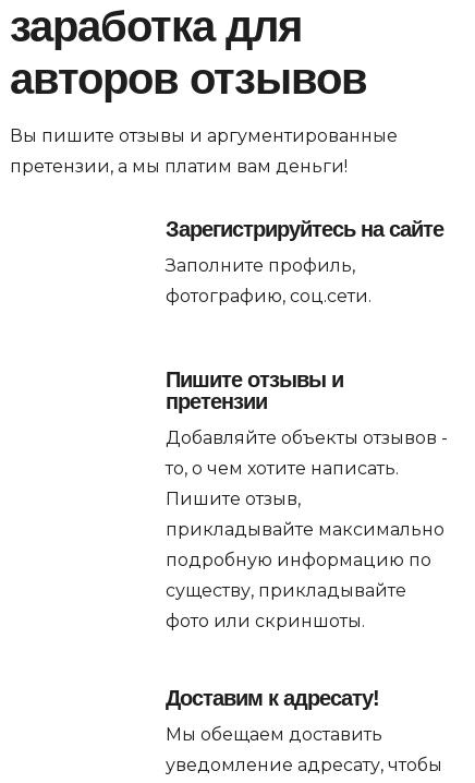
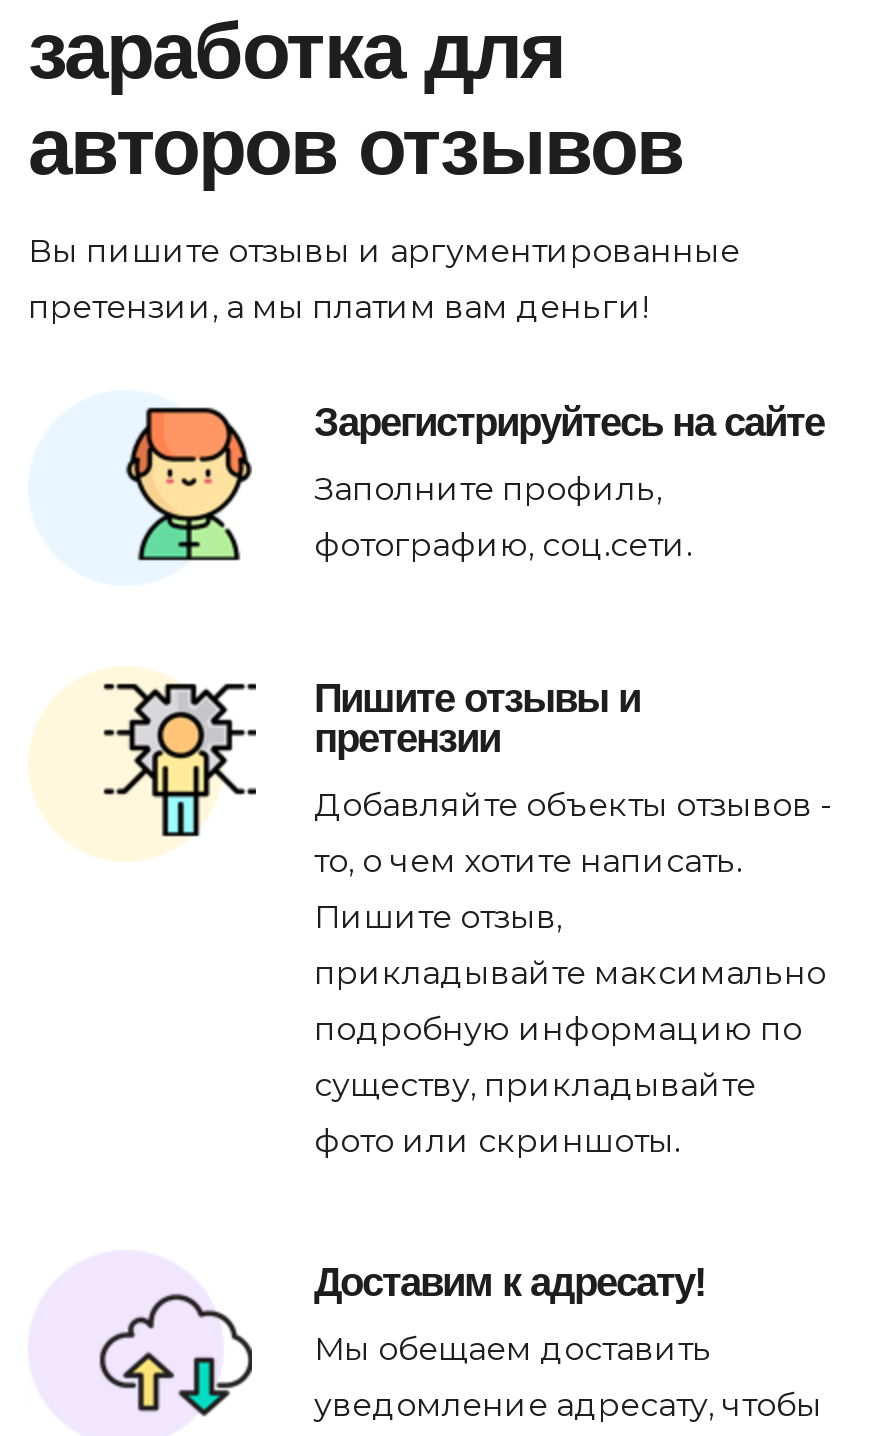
+ [image]

+ [image]

+ [image]
